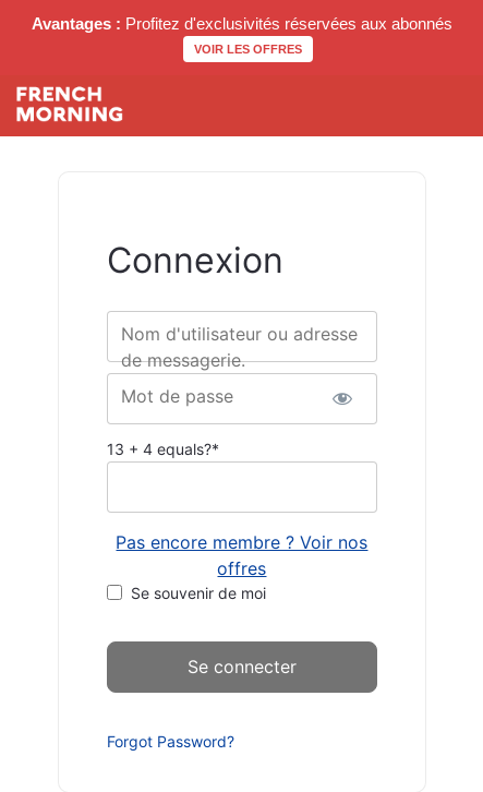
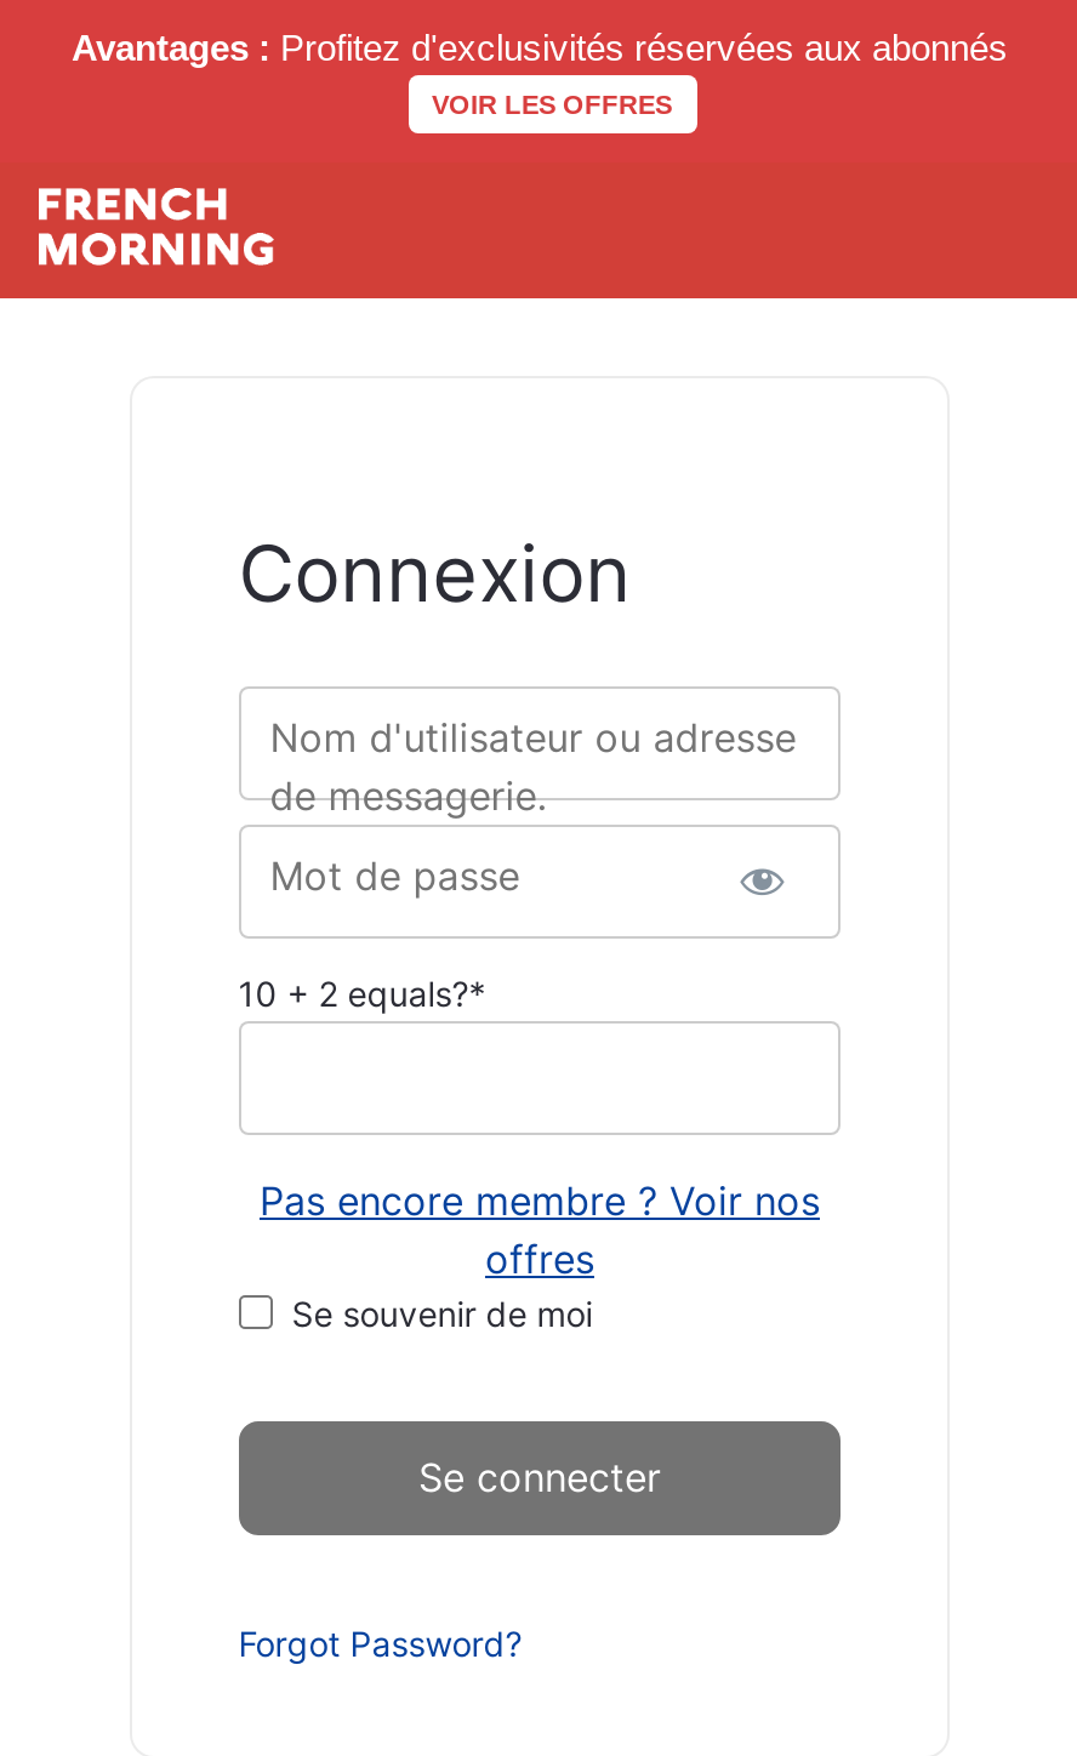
- 13 + 4 equals?*
+ 10 + 2 equals?*
